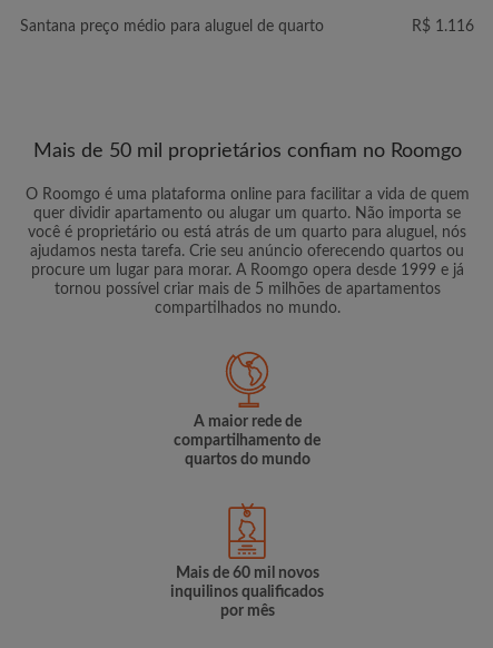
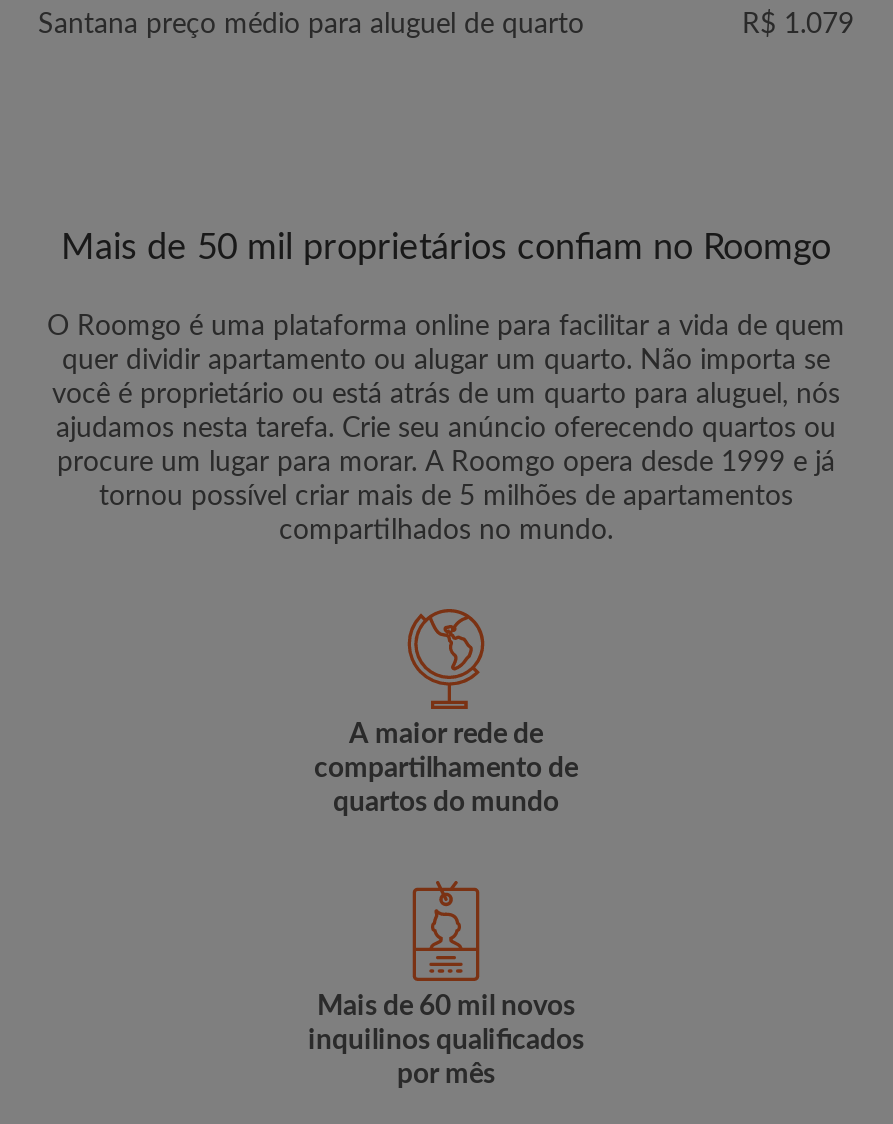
- R$ 1.116
+ R$ 1.079
